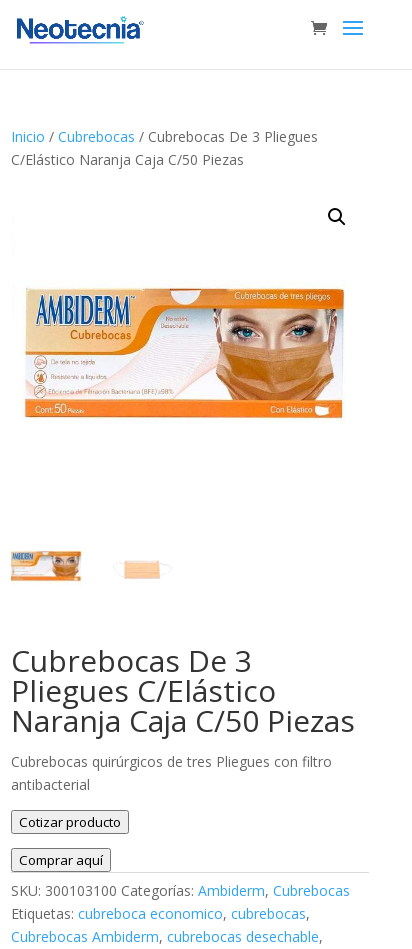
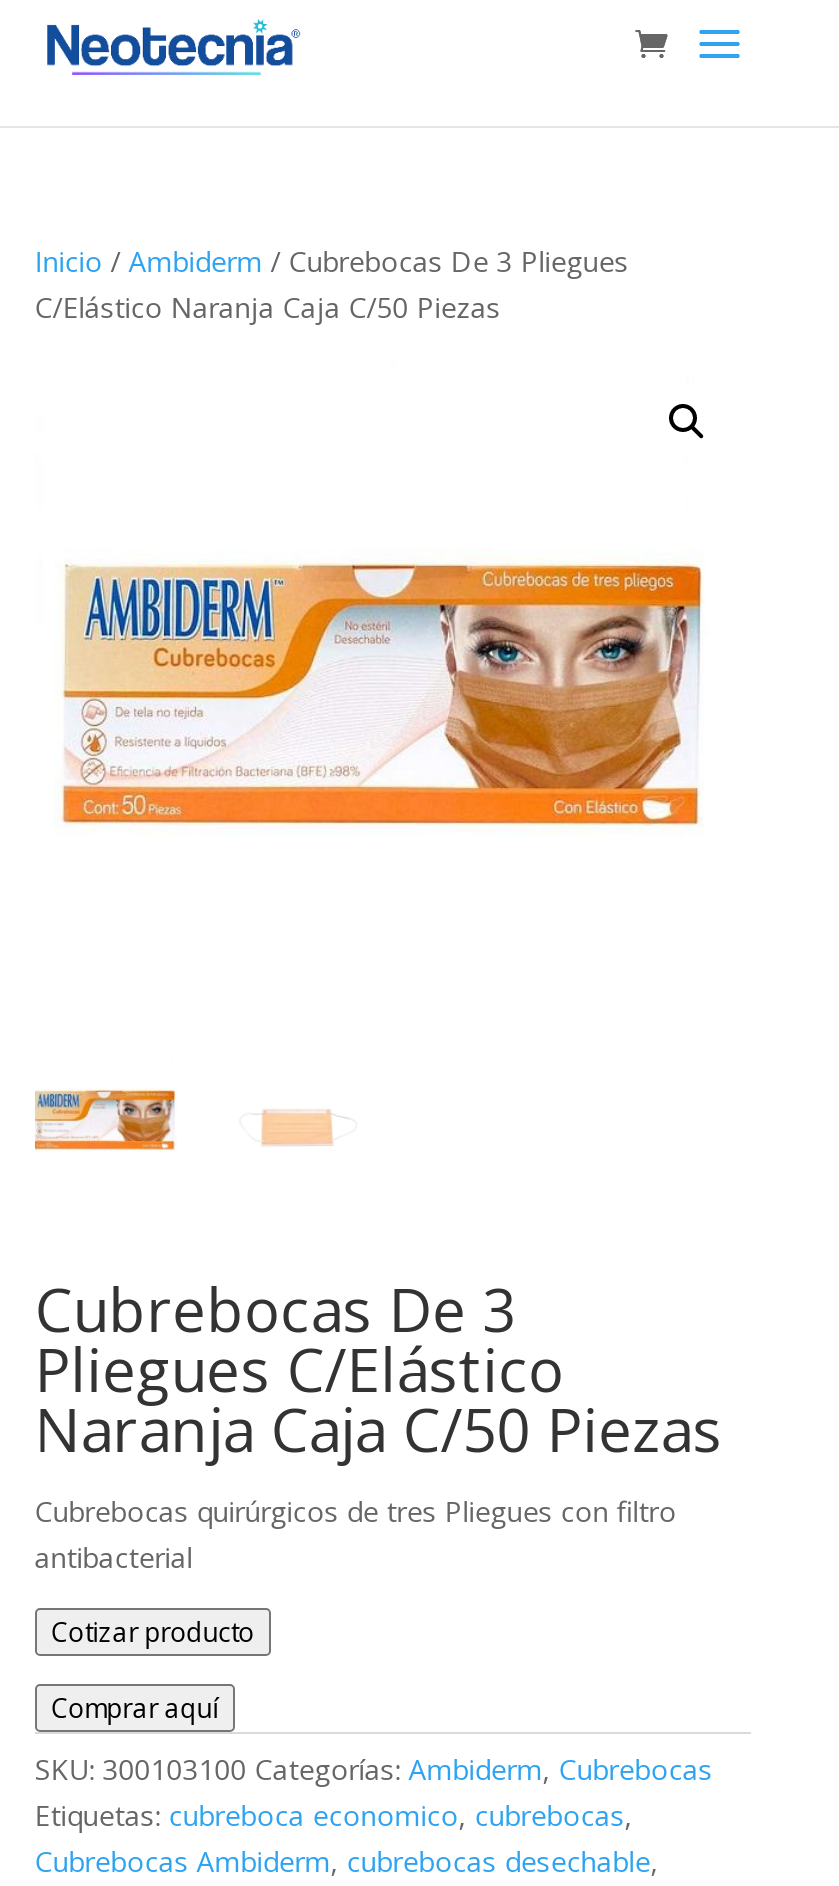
- Inicio / Cubrebocas / Cubrebocas De 3 Pliegues
+ Inicio / Ambiderm / Cubrebocas De 3 Pliegues
